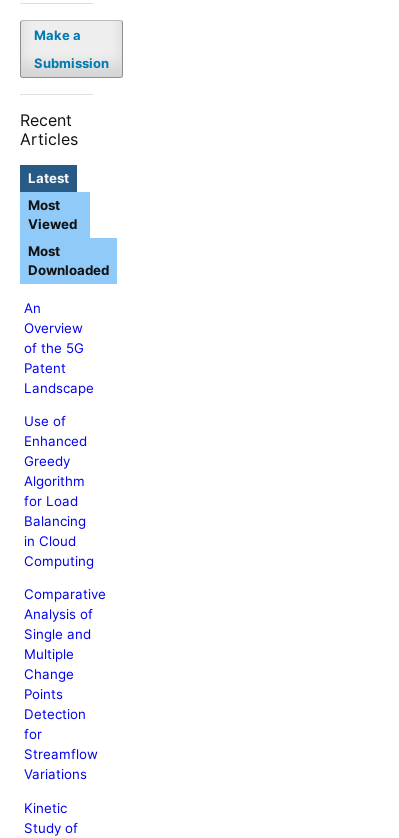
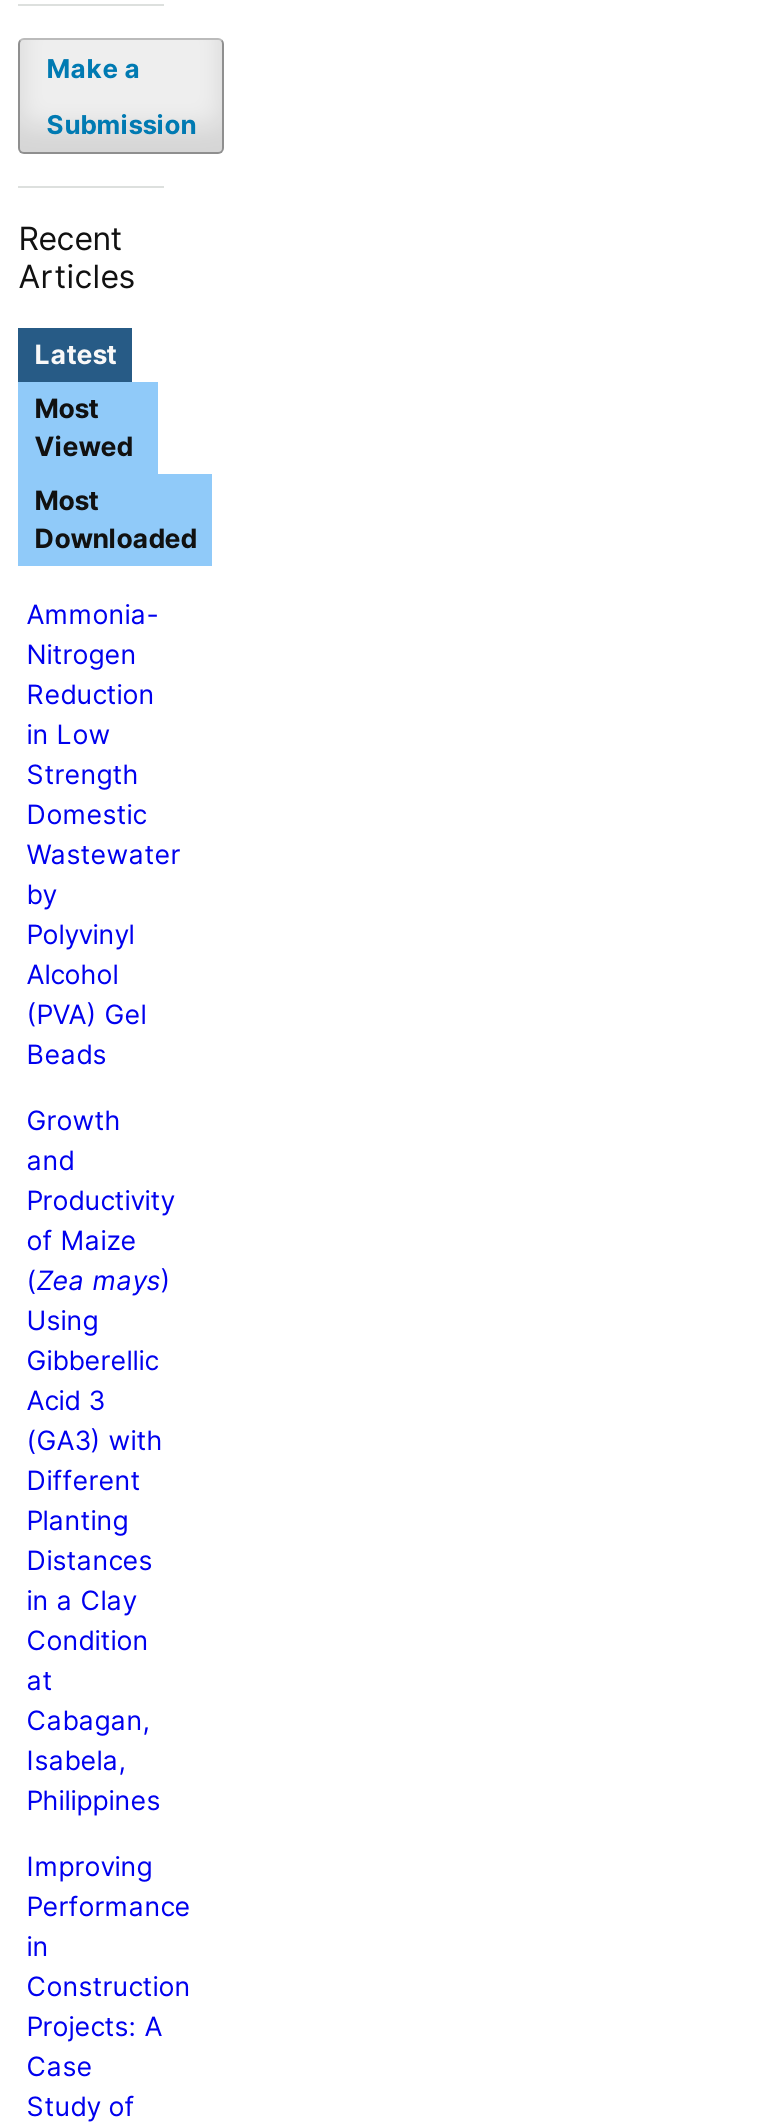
- An
- Overview
- of the 5G
- Patent
- Landscape
- Use of
- Enhanced
- Greedy
- Algorithm
- for Load
- Balancing
- in Cloud
- Computing
- Comparative
- Analysis of
- Single and
- Multiple
- Change
- Points
- Detection
- for
- Streamflow
- Variations
- Kinetic
+ Ammonia-
+ Nitrogen
+ Reduction
+ in Low
+ Strength
+ Domestic
+ Wastewater
+ by
+ Polyvinyl
+ Alcohol
+ (PVA) Gel
+ Beads
+ Growth
+ and
+ Productivity
+ of Maize
+ (Zea mays)
+ Using
+ Gibberellic
+ Acid 3
+ (GA3) with
+ Different
+ Planting
+ Distances
+ in a Clay
+ Condition
+ at
+ Cabagan,
+ Isabela,
+ Philippines
+ Improving
+ Performance
+ in
+ Construction
+ Projects: A
+ Case
